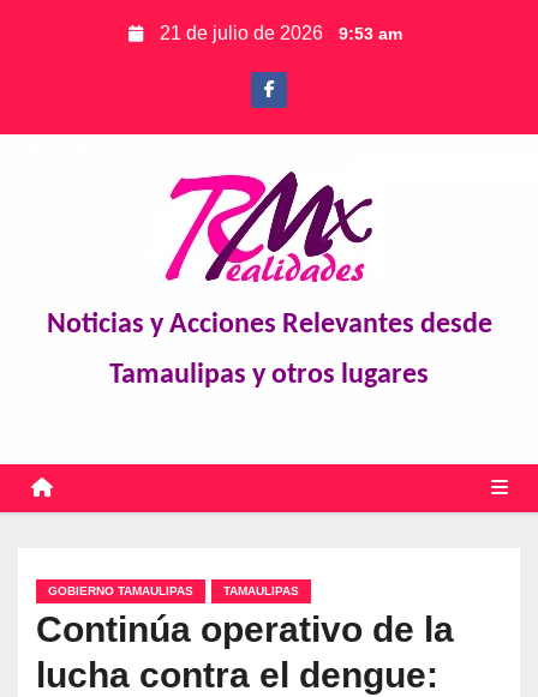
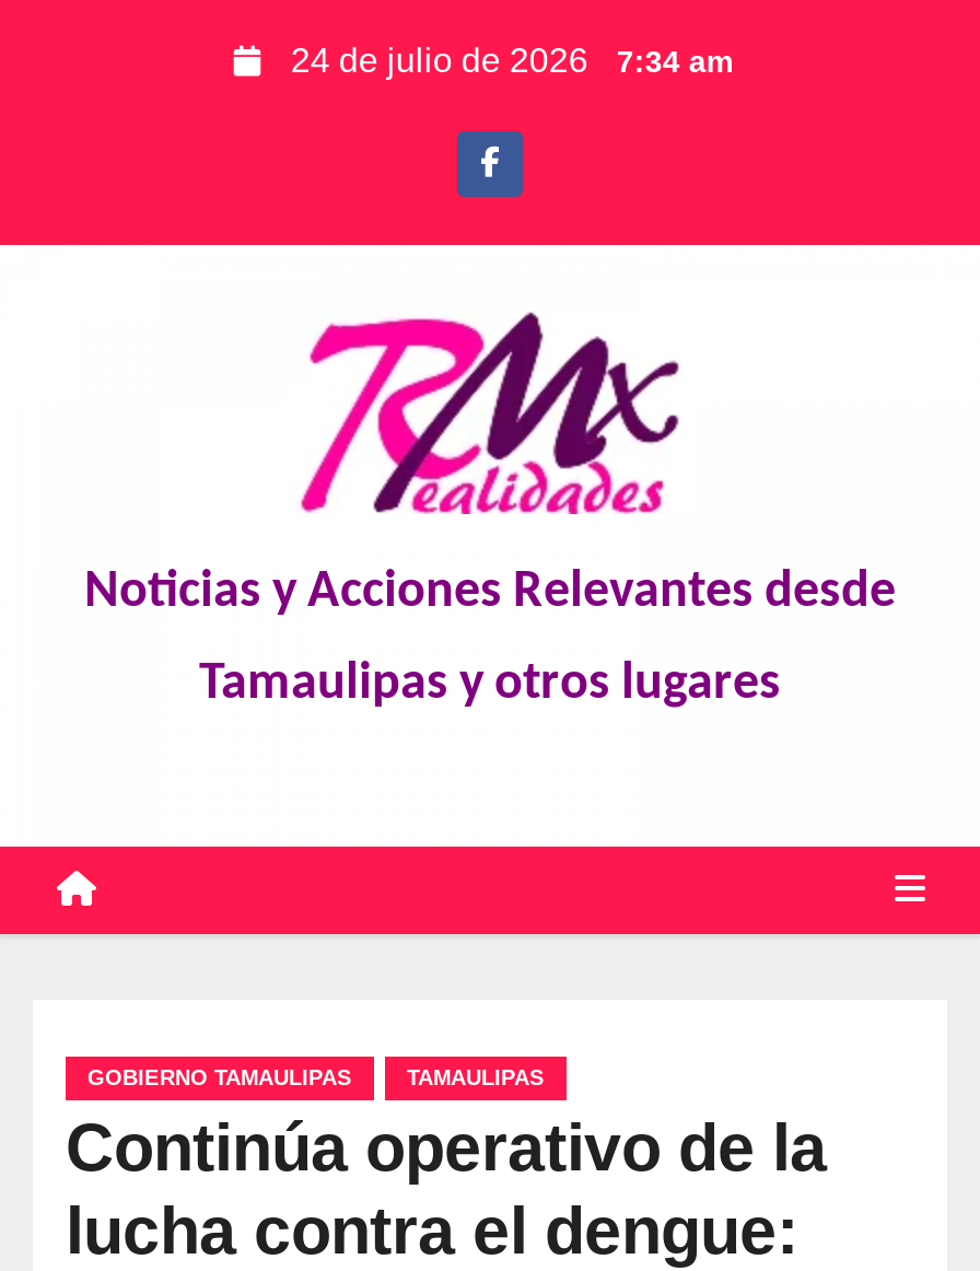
- 21 de julio de 2026 9:53 am
+ 24 de julio de 2026 7:34 am
